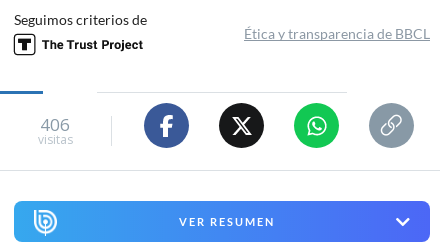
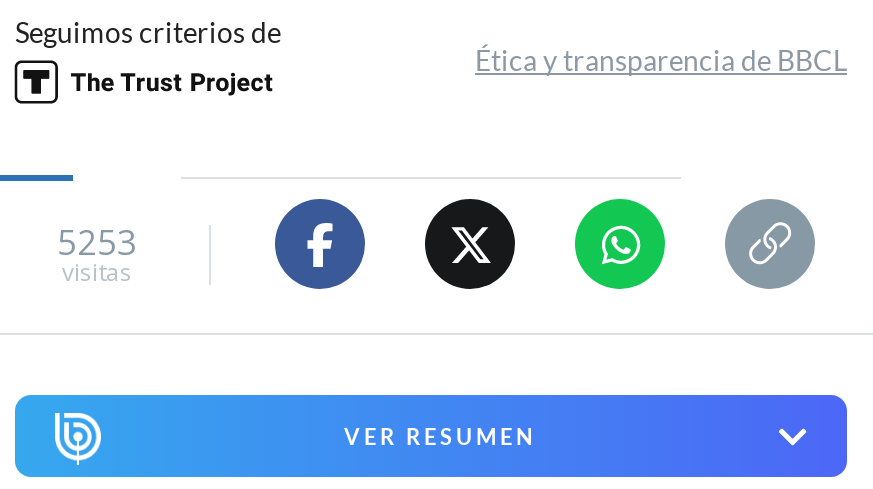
- 406
+ 5253
